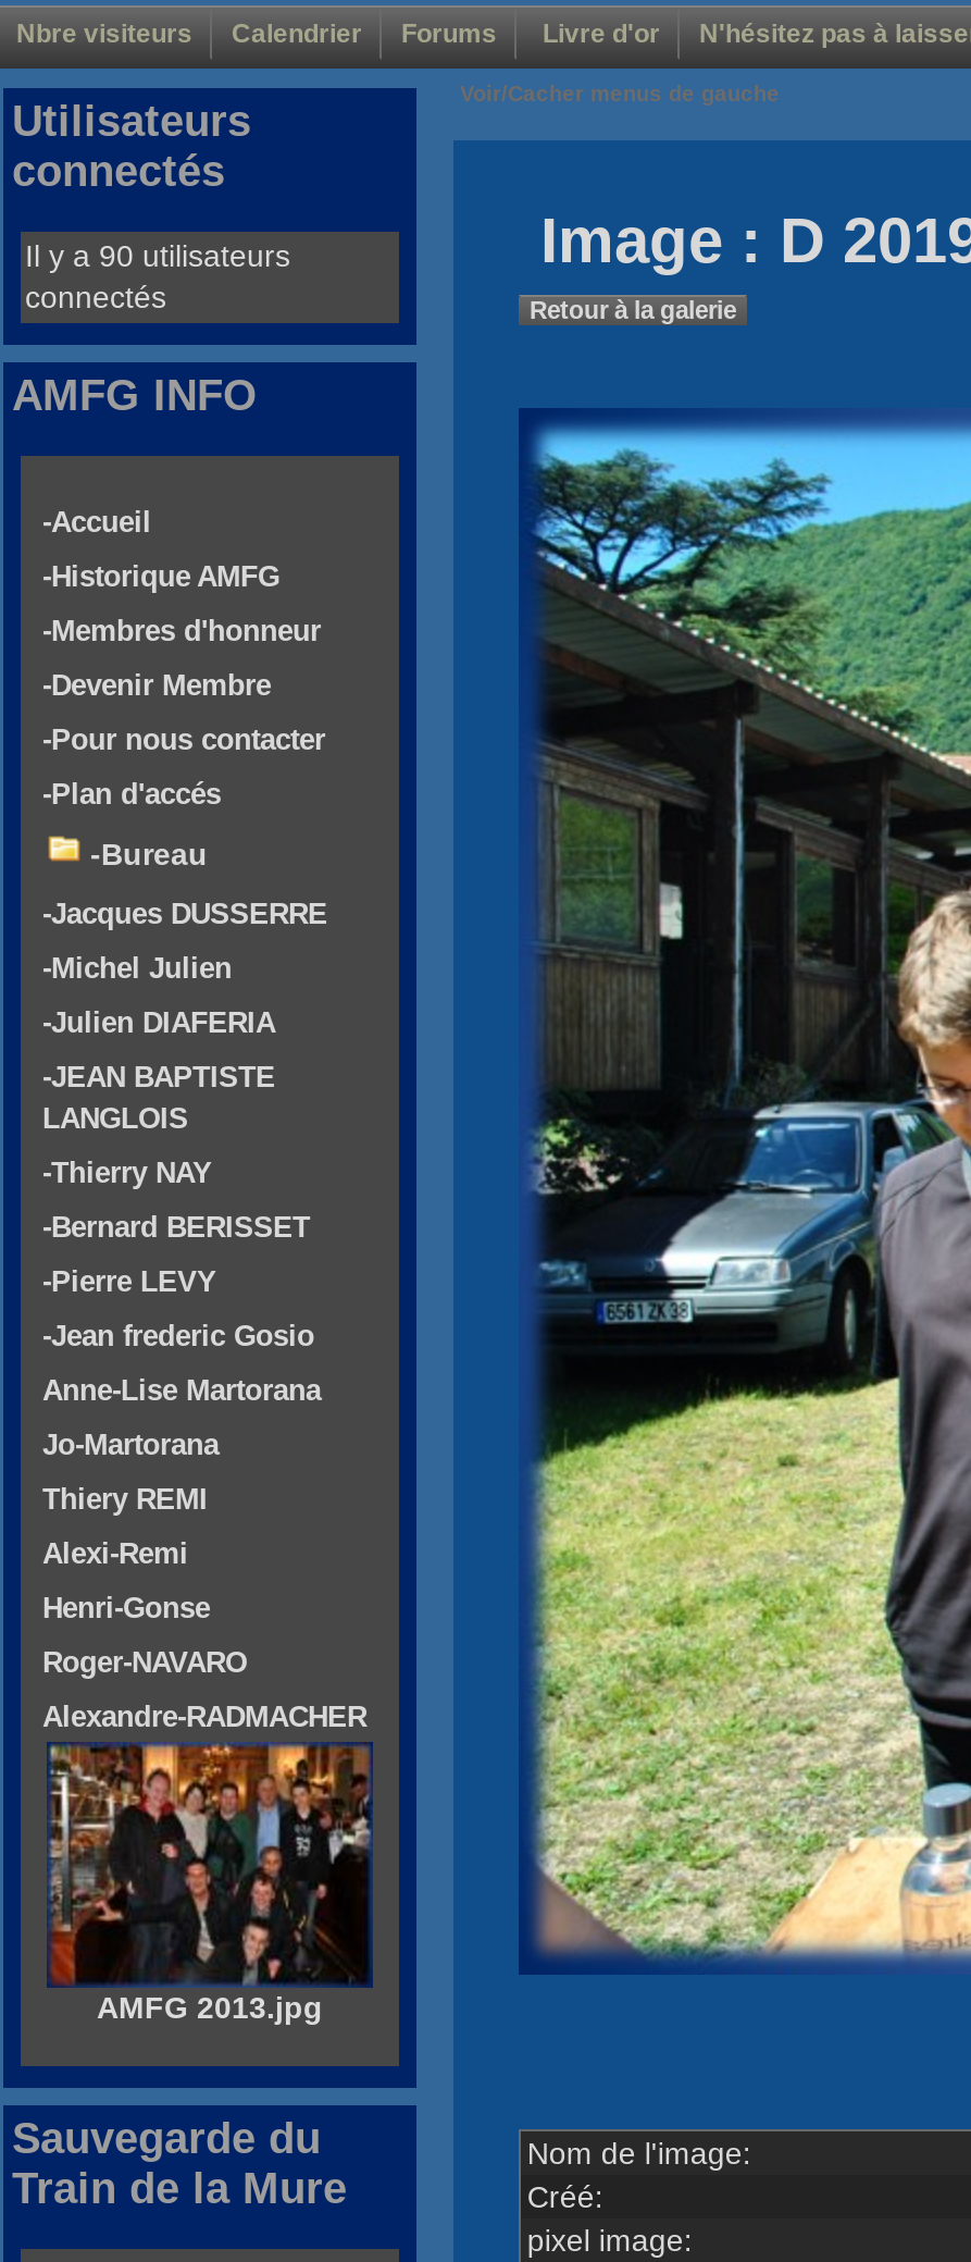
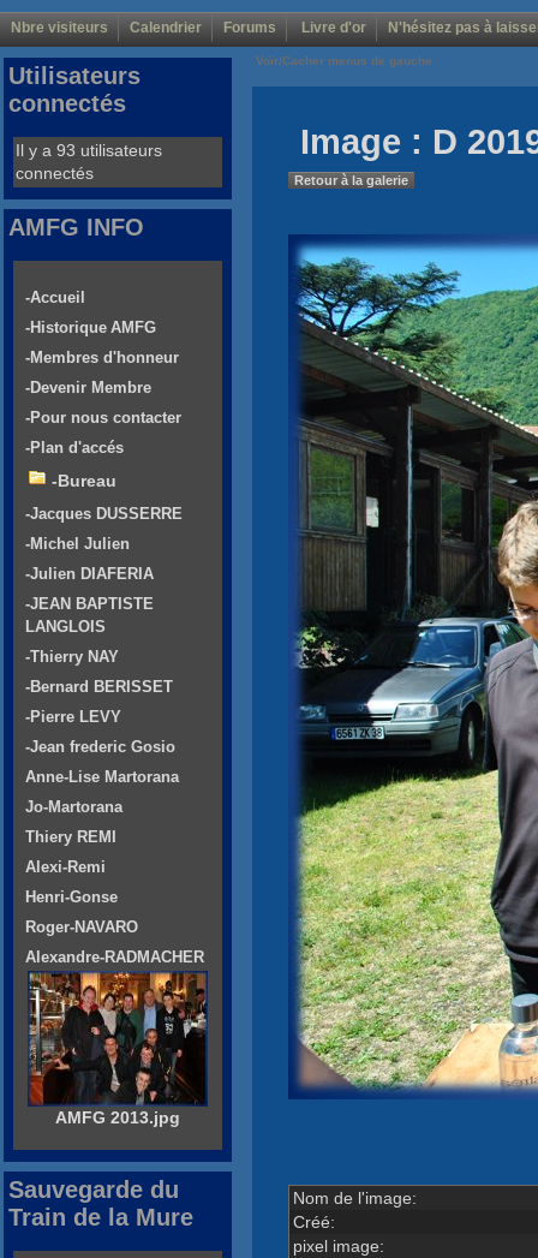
- Il y a 90 utilisateurs
+ Il y a 93 utilisateurs
